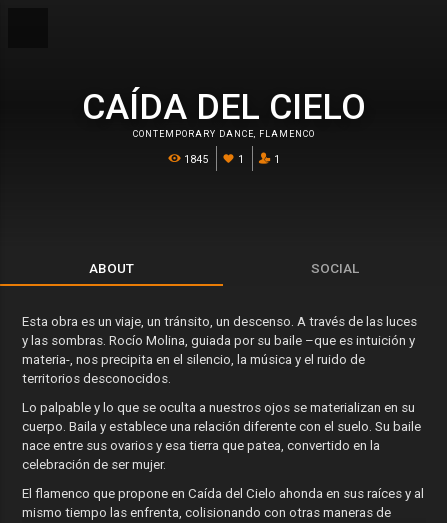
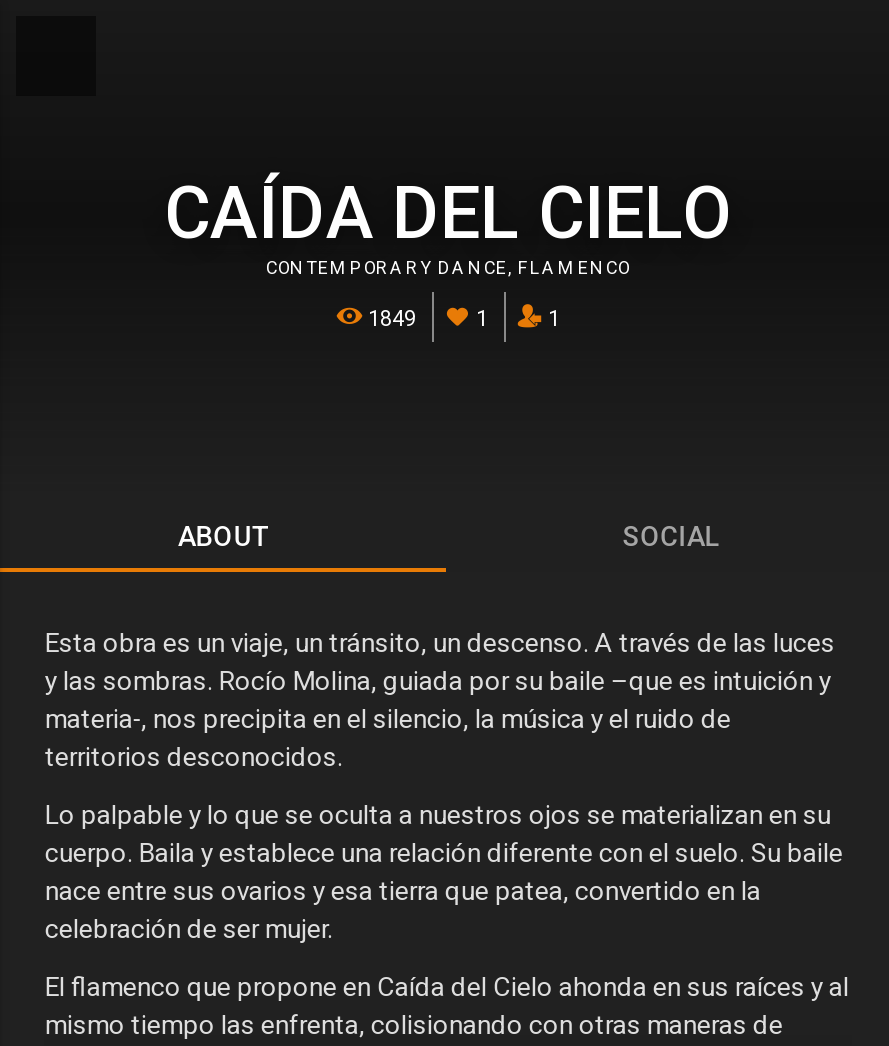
- 1845
+ 1849
